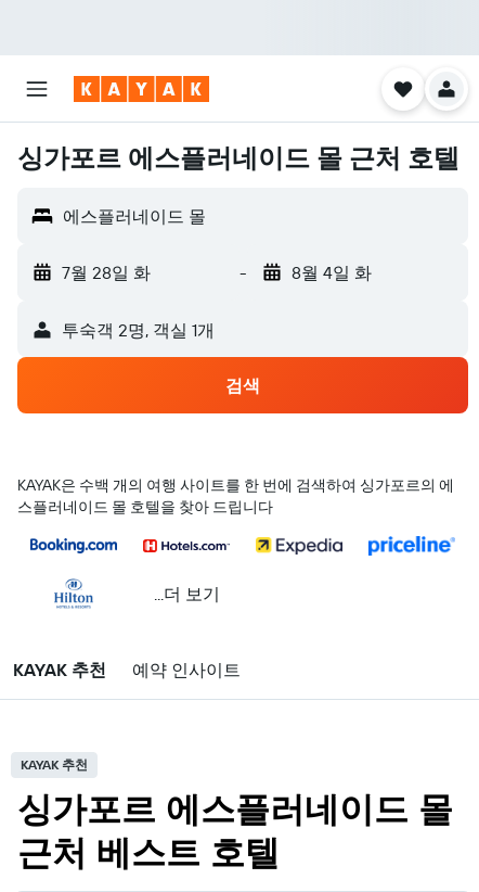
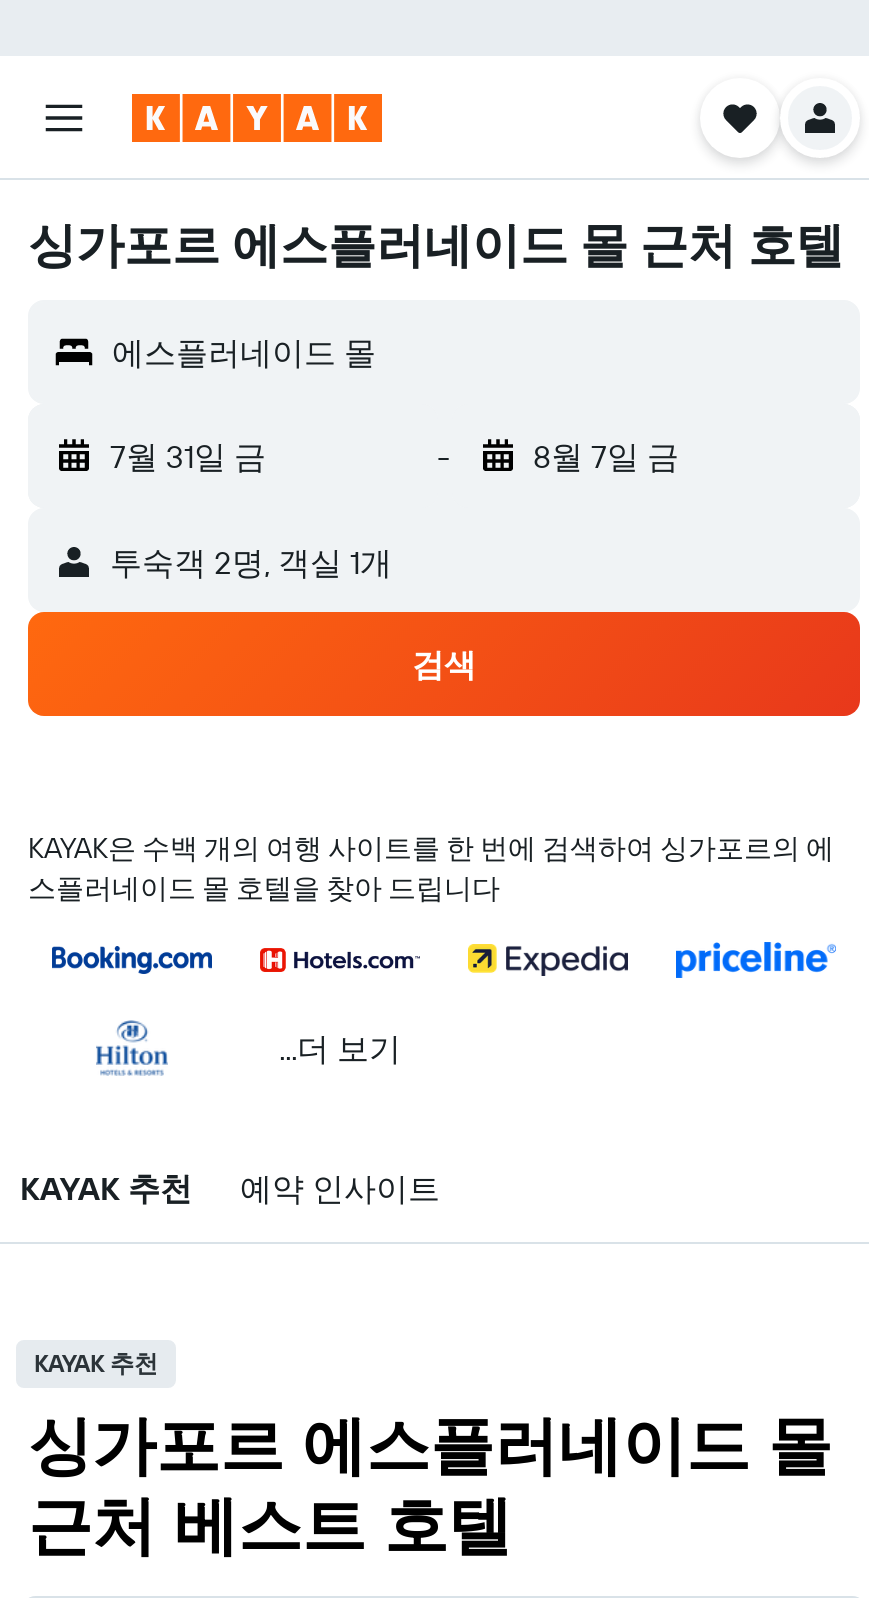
- 7월 28일 화
+ 7월 31일 금

- 8월 4일 화
+ 8월 7일 금
